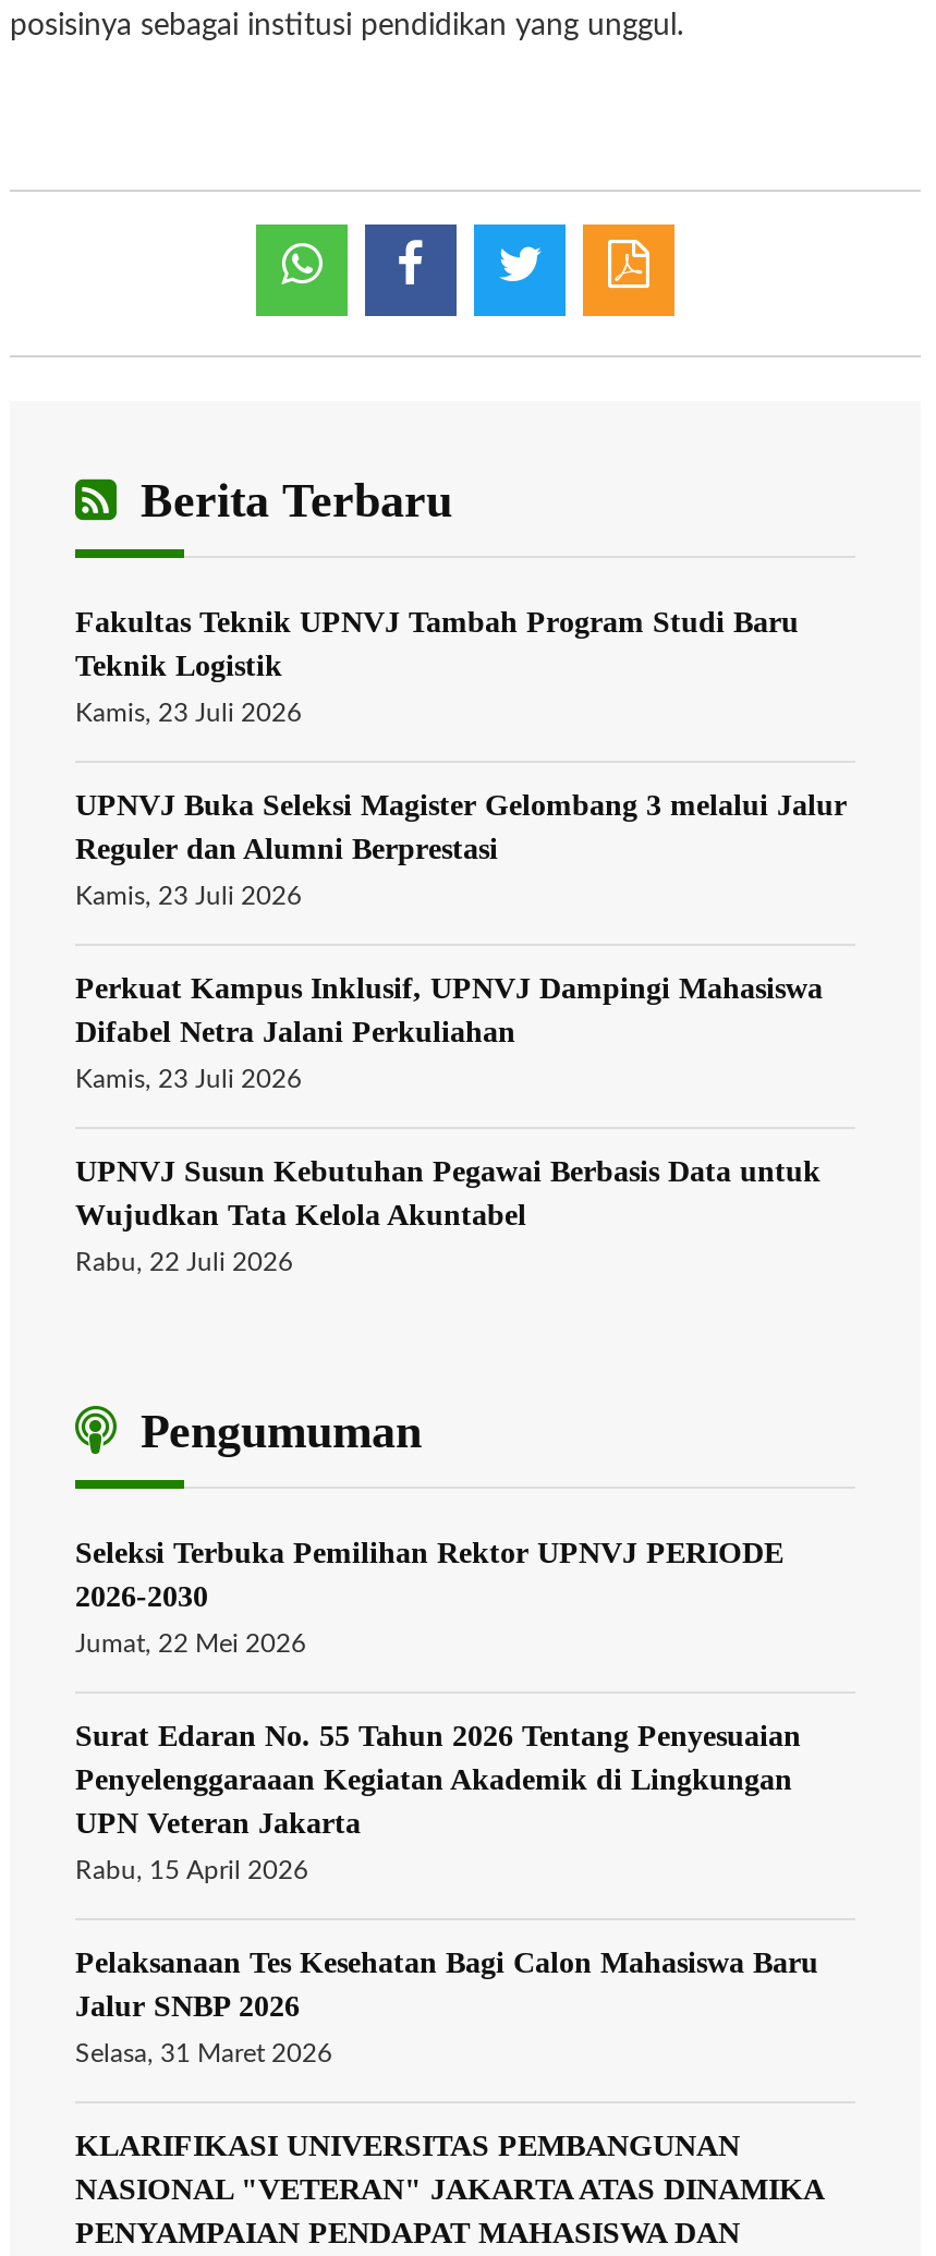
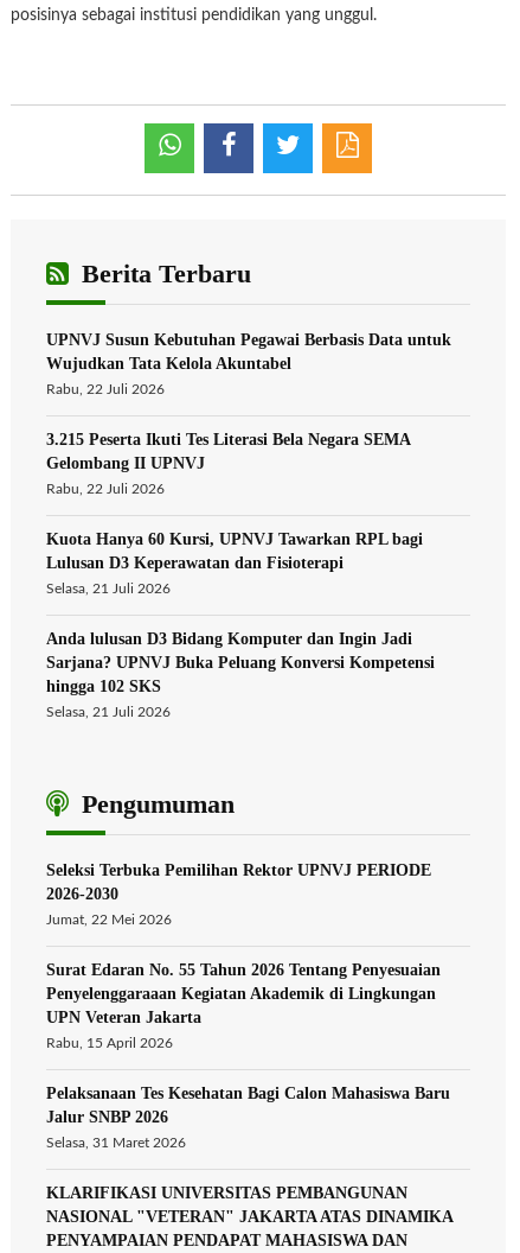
- Fakultas Teknik UPNVJ Tambah Program Studi Baru
- Teknik Logistik
- Kamis, 23 Juli 2026
- UPNVJ Buka Seleksi Magister Gelombang 3 melalui Jalur
- Reguler dan Alumni Berprestasi
- Kamis, 23 Juli 2026
- Perkuat Kampus Inklusif, UPNVJ Dampingi Mahasiswa
- Difabel Netra Jalani Perkuliahan
- Kamis, 23 Juli 2026

moved up: UPNVJ Susun Kebutuhan Pegawai Berbasis Data untuk | Wujudkan Tata Kelola Akuntabel | Rabu, 22 Juli 2026

+ 3.215 Peserta Ikuti Tes Literasi Bela Negara SEMA
+ Gelombang II UPNVJ
+ Rabu, 22 Juli 2026
+ Kuota Hanya 60 Kursi, UPNVJ Tawarkan RPL bagi
+ Lulusan D3 Keperawatan dan Fisioterapi
+ Selasa, 21 Juli 2026
+ Anda lulusan D3 Bidang Komputer dan Ingin Jadi
+ Sarjana? UPNVJ Buka Peluang Konversi Kompetensi
+ hingga 102 SKS
+ Selasa, 21 Juli 2026
